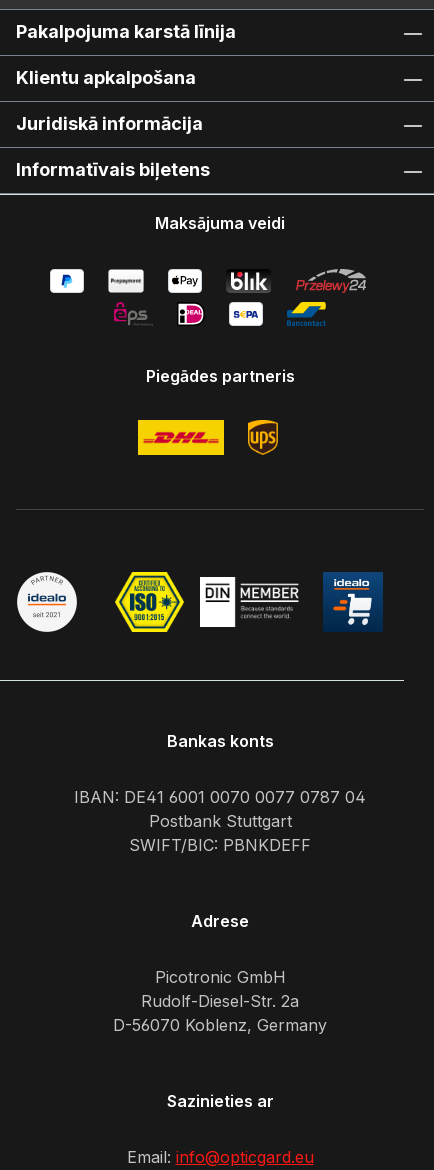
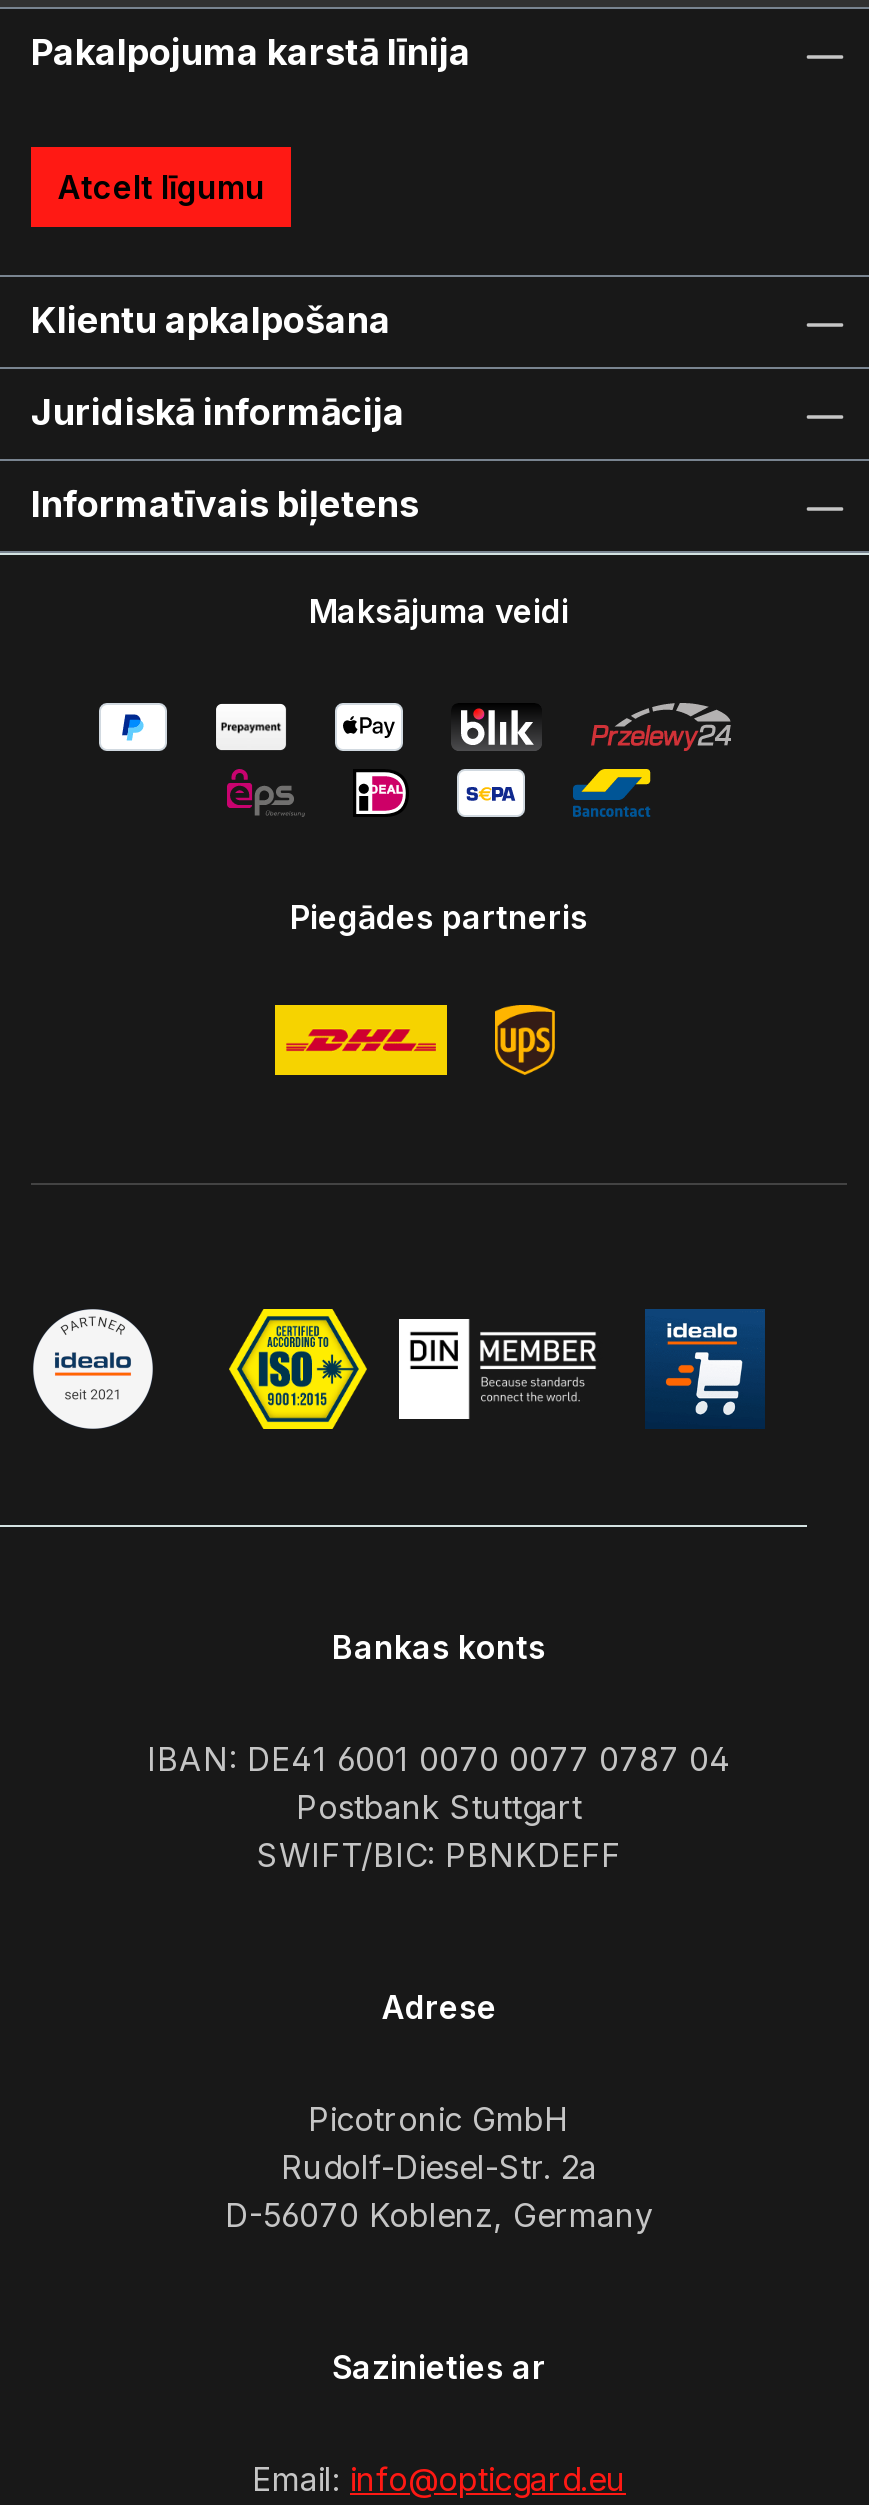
+ Atcelt līgumu
